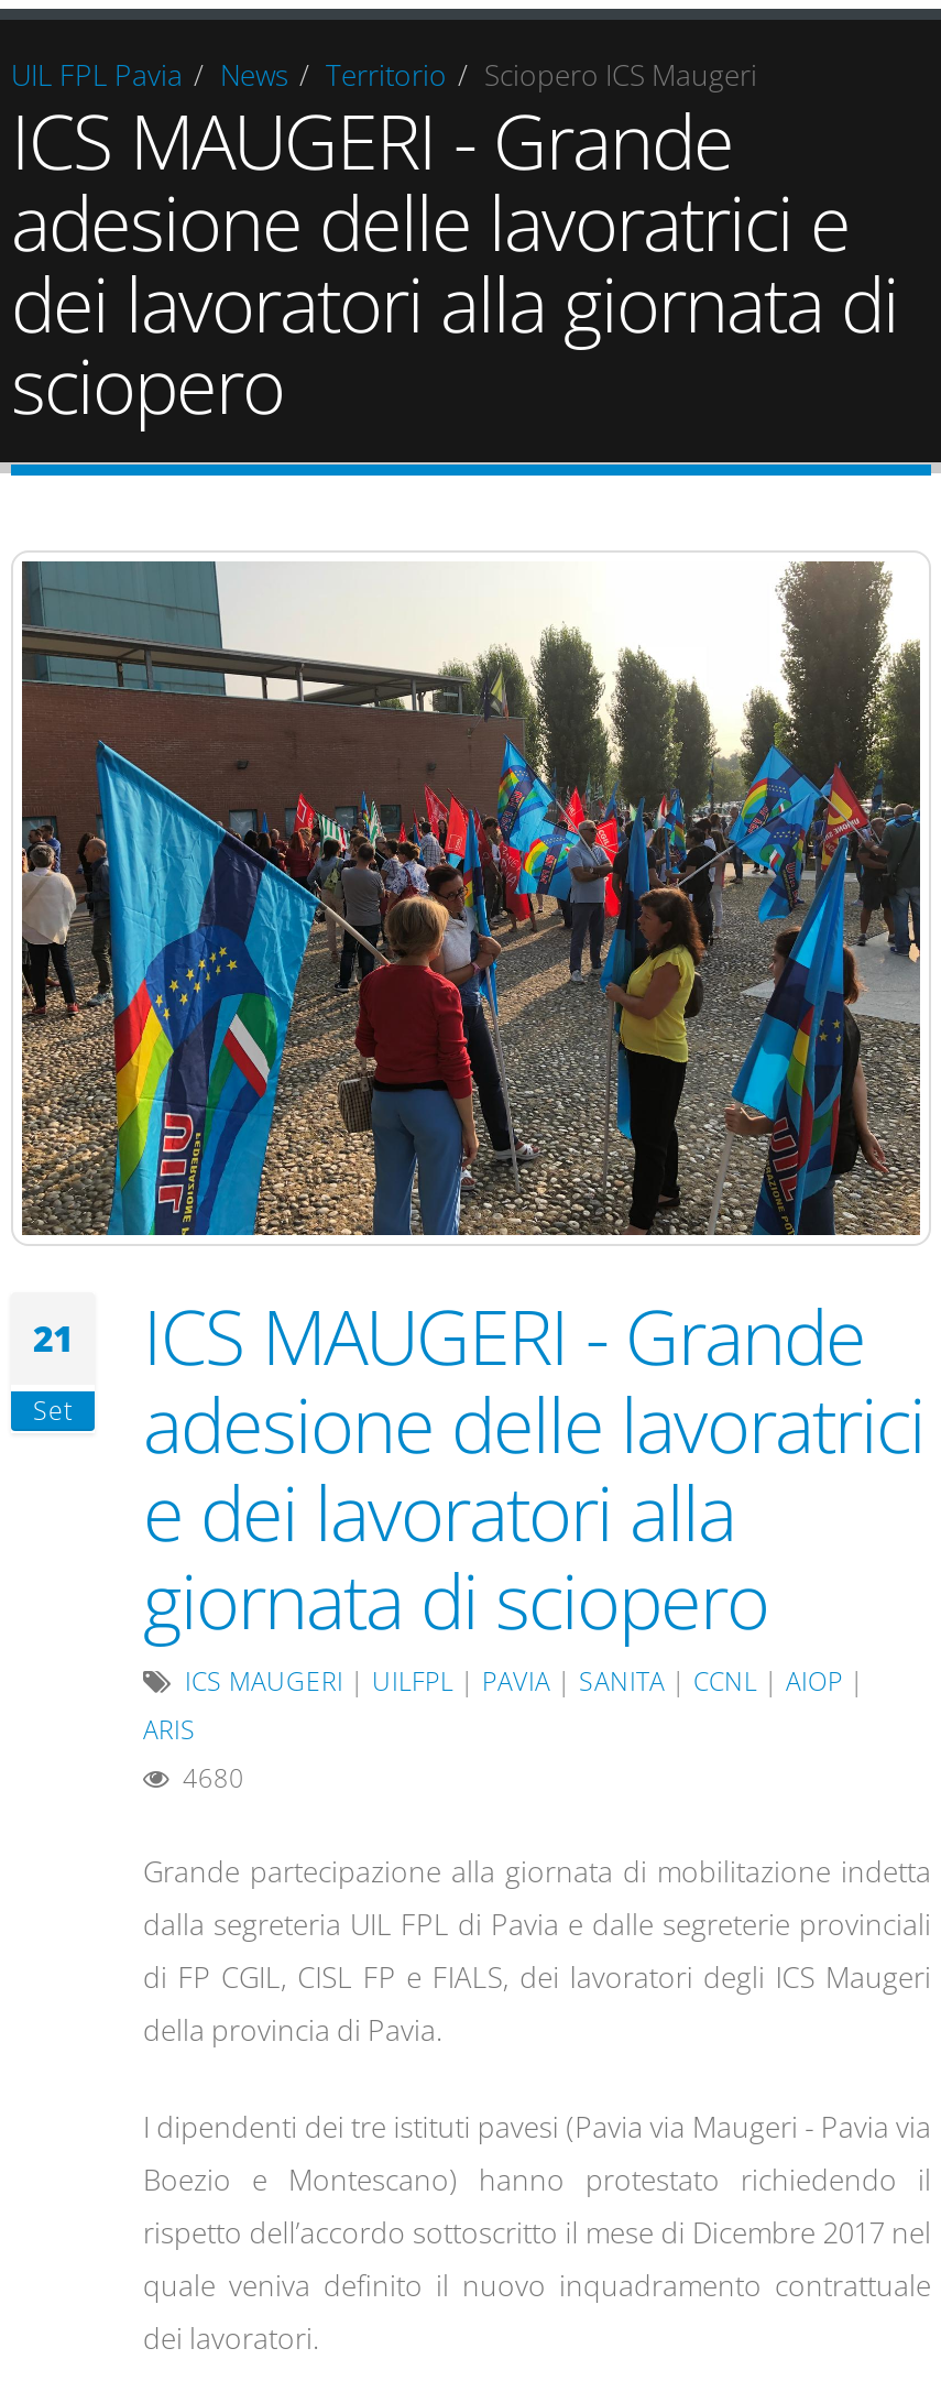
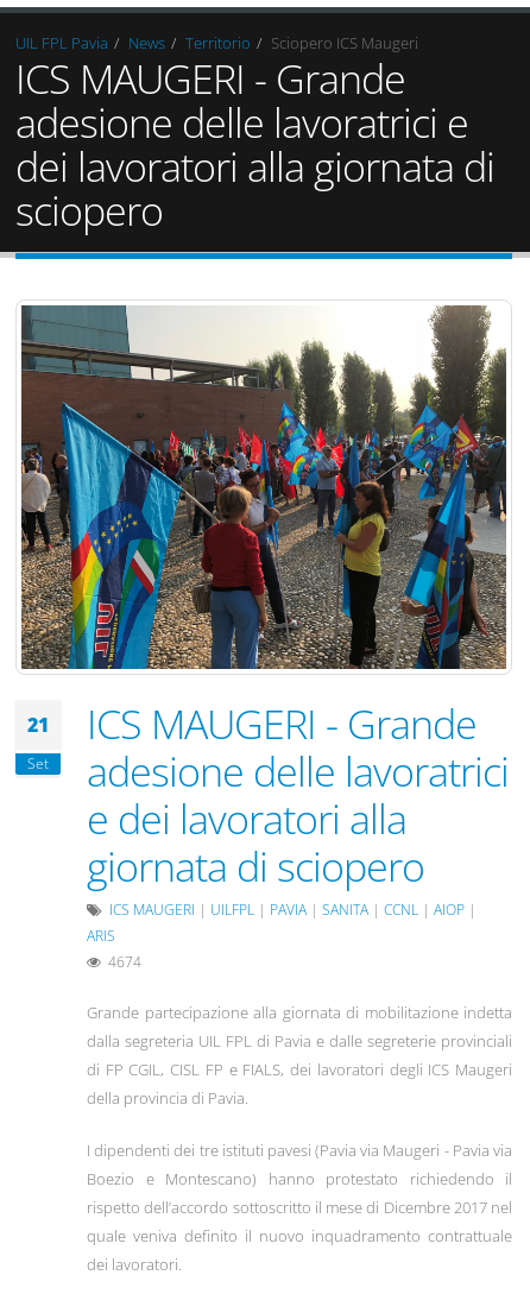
- 4680
+ 4674
